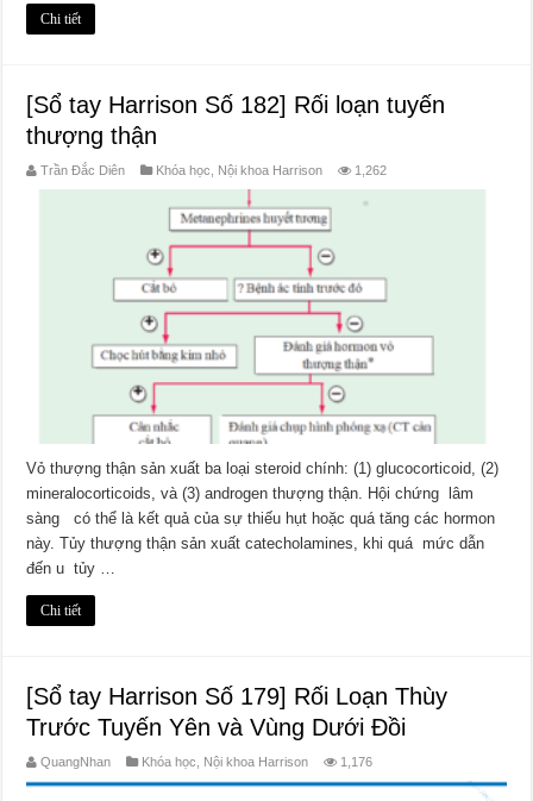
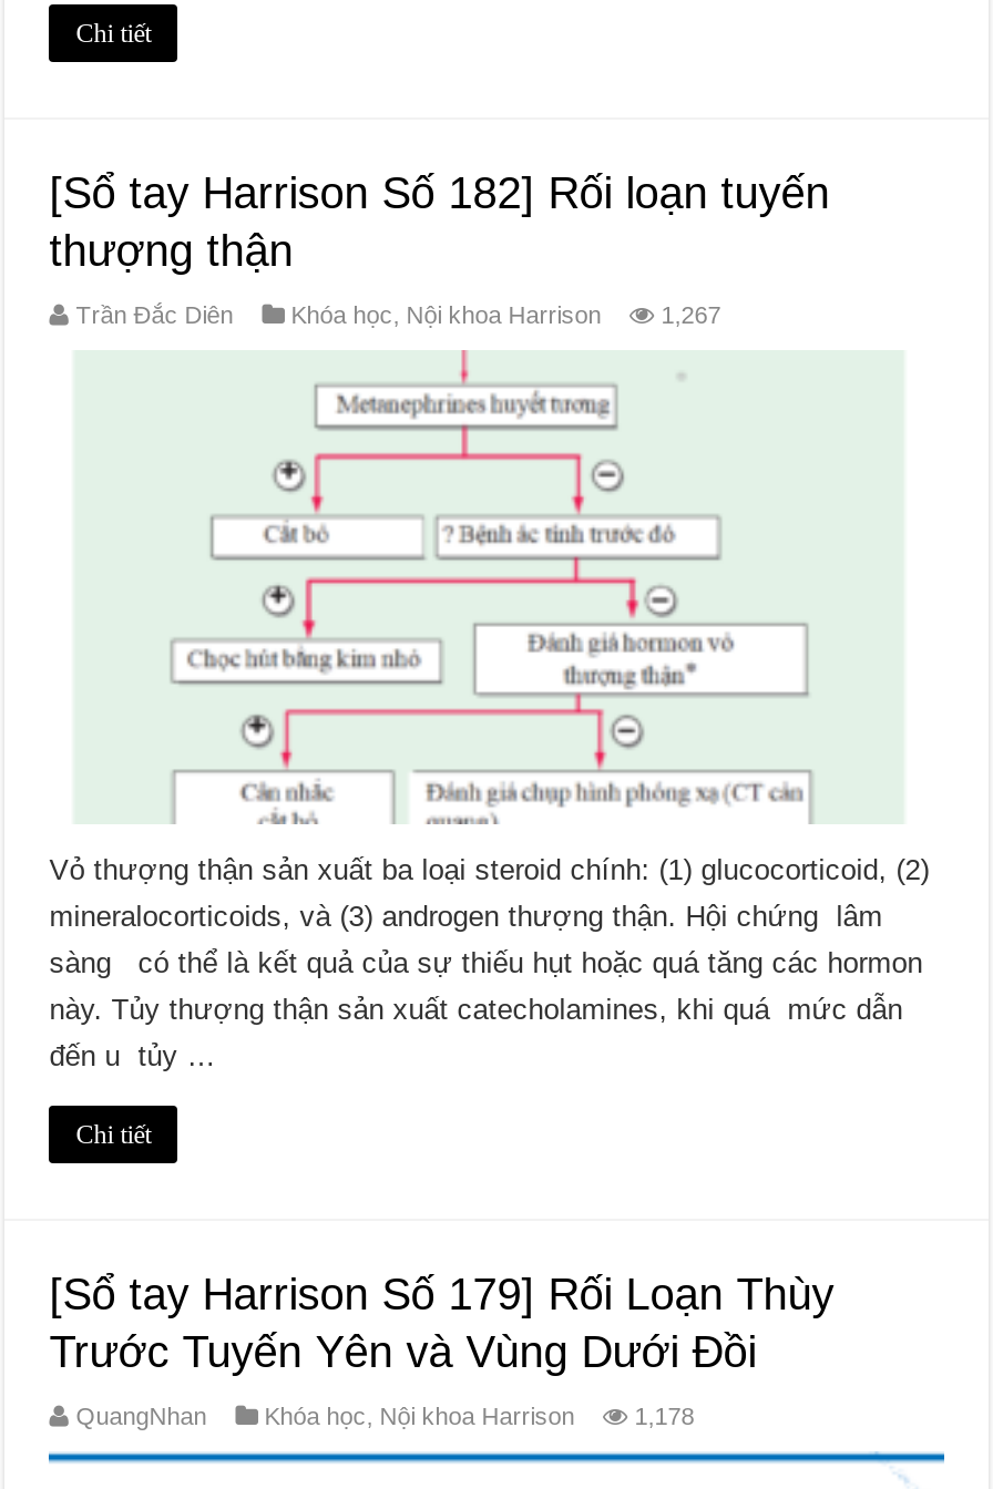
- 1,262
+ 1,267

- 1,176
+ 1,178
